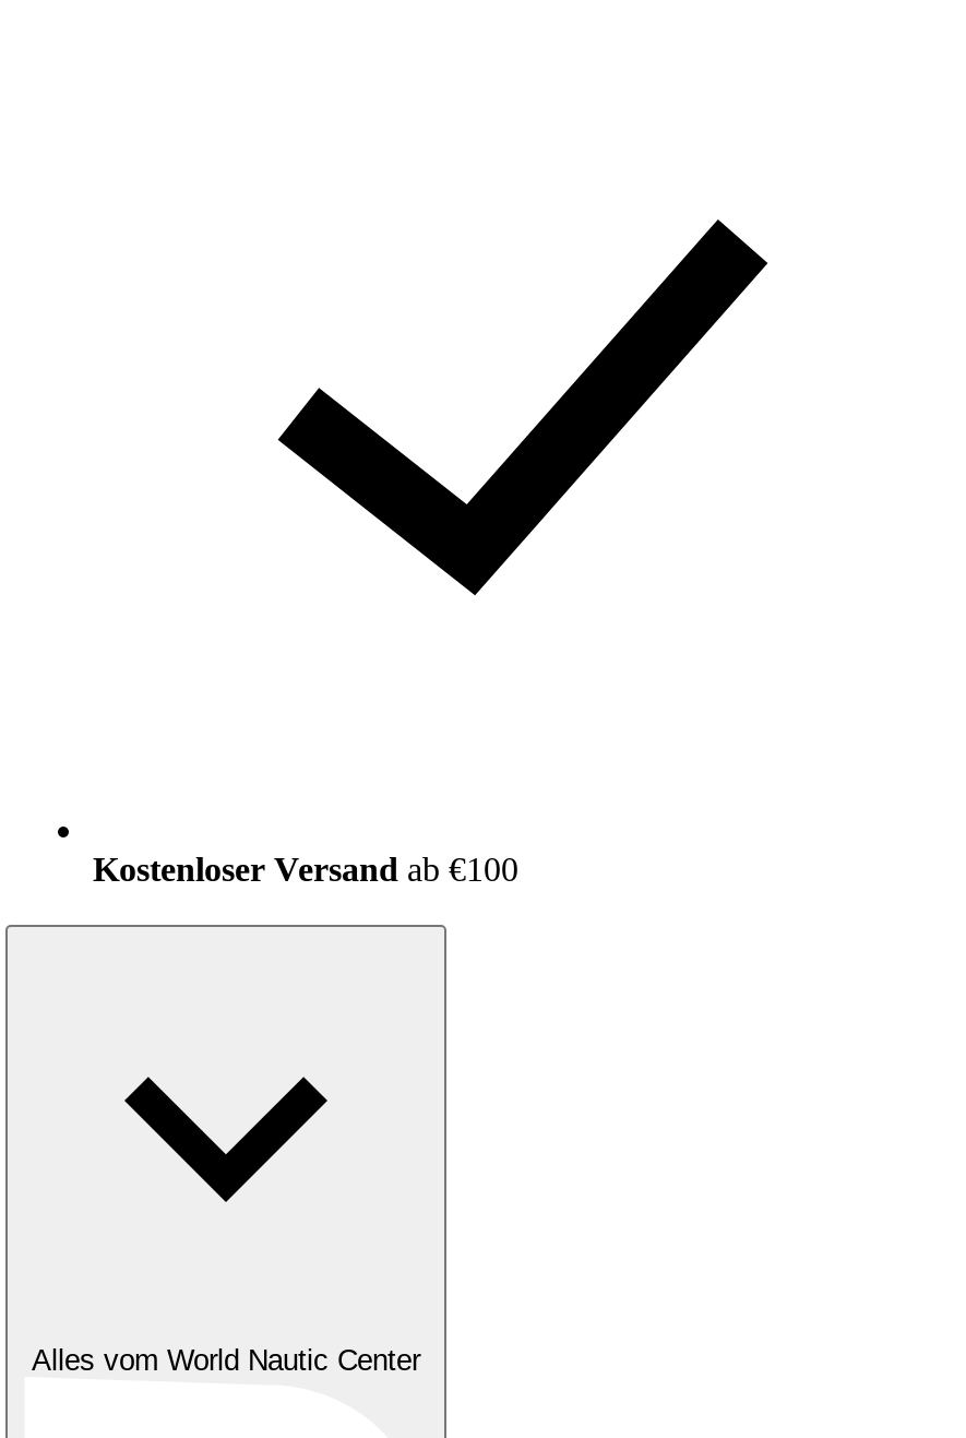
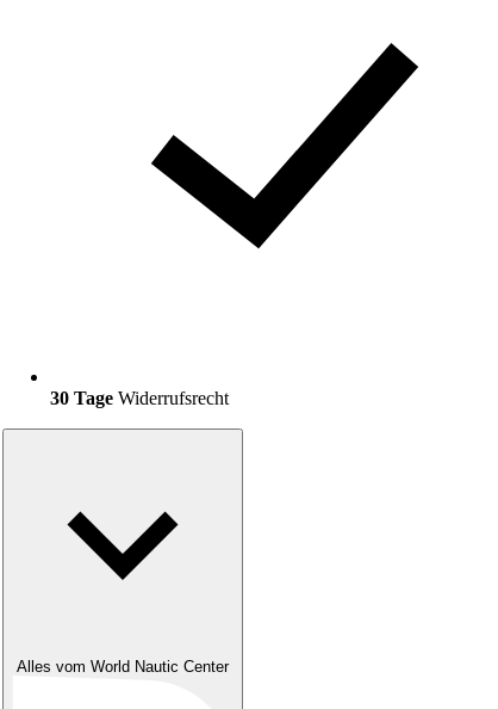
- Kostenloser Versand ab €100
+ 30 Tage Widerrufsrecht
